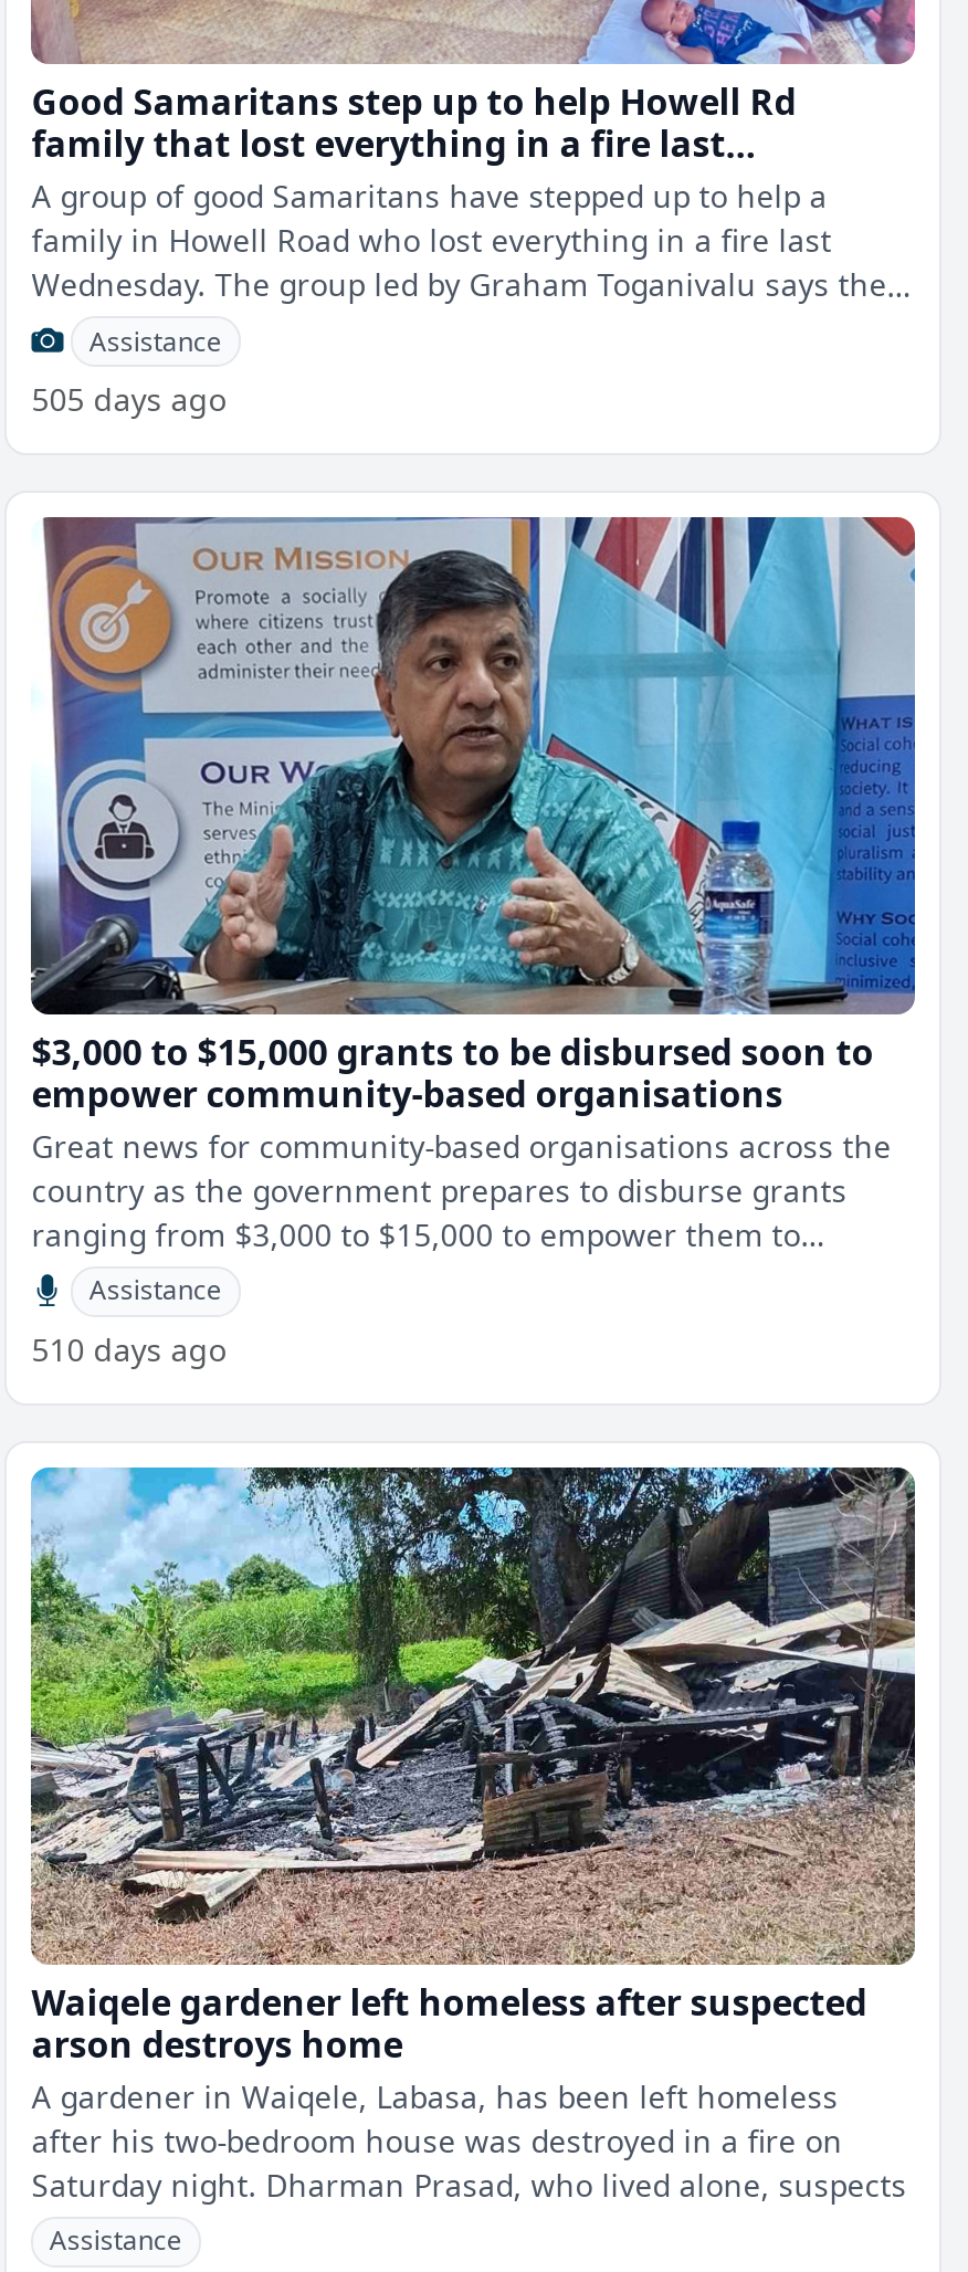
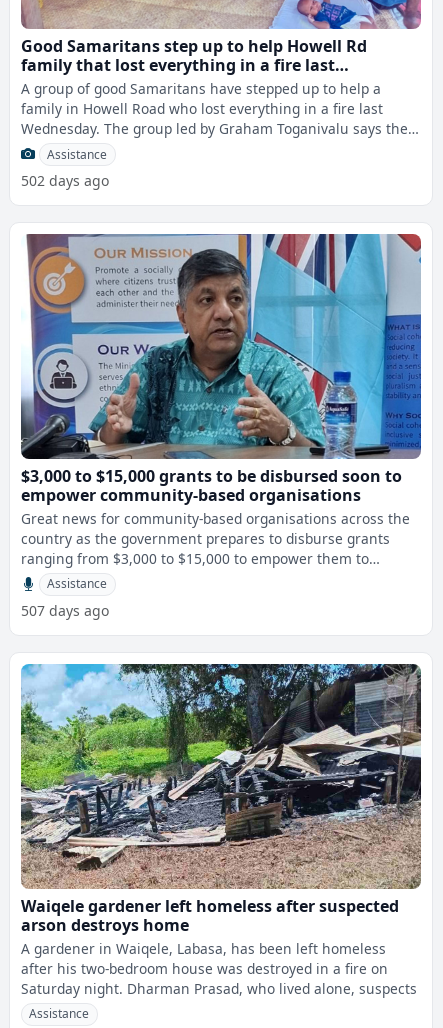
- 505 days ago
+ 502 days ago

- 510 days ago
+ 507 days ago
